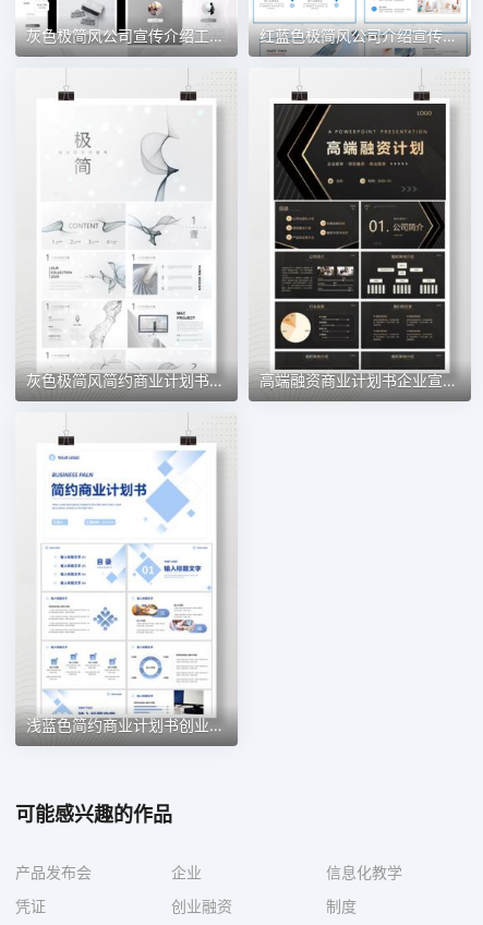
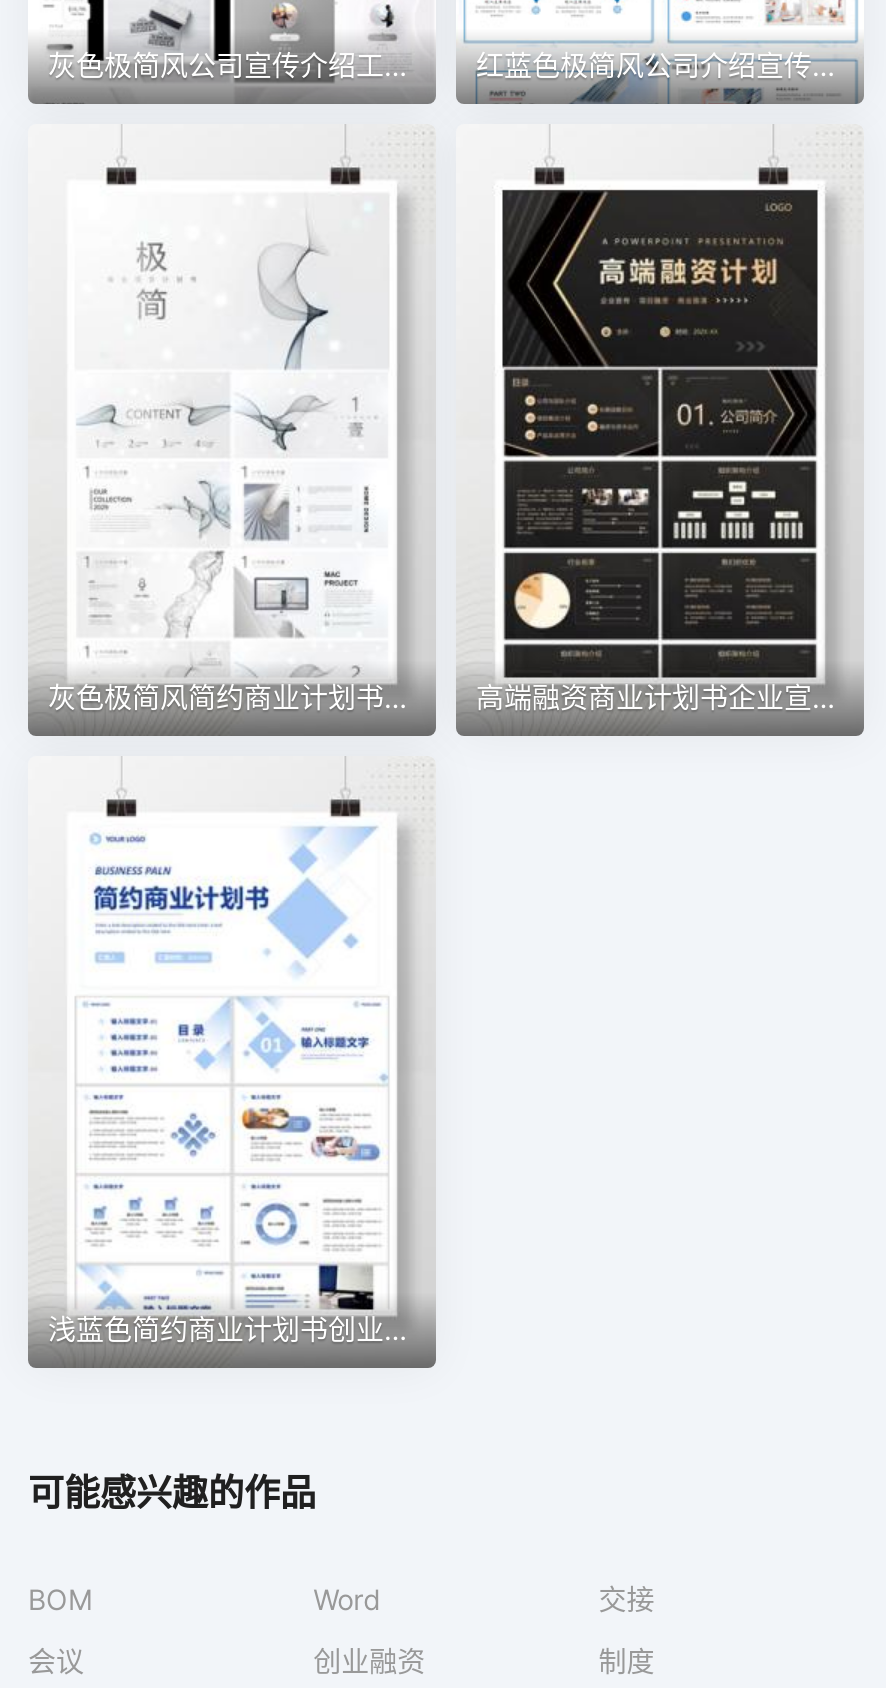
- 产品发布会
- 企业
- 信息化教学
+ BOM
+ Word
+ 交接

- 凭证
+ 会议
